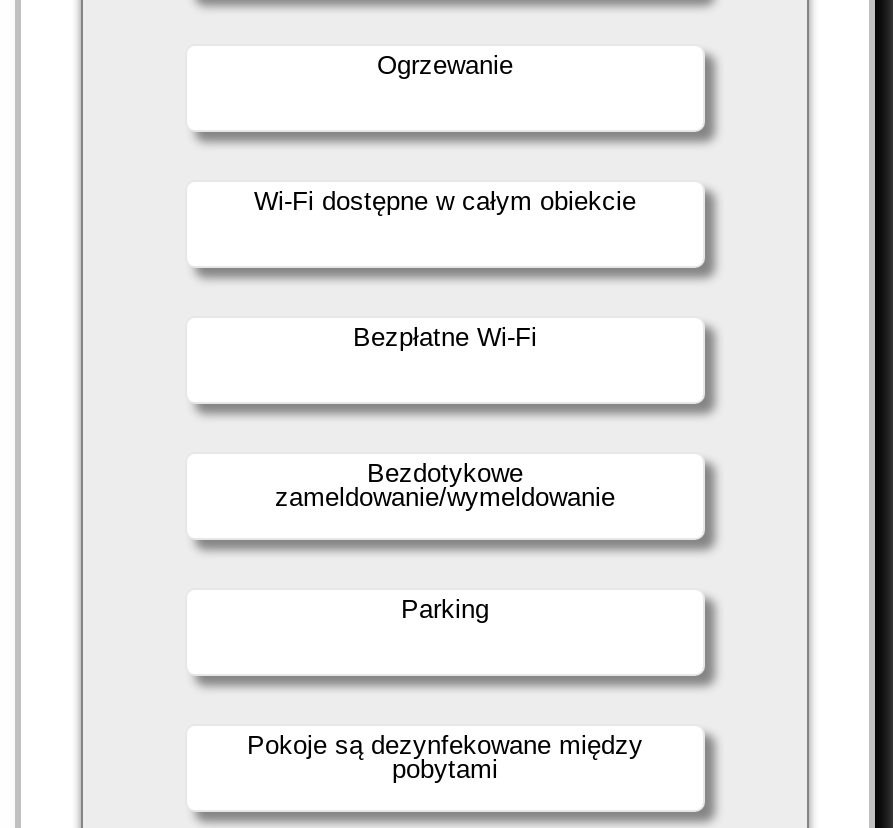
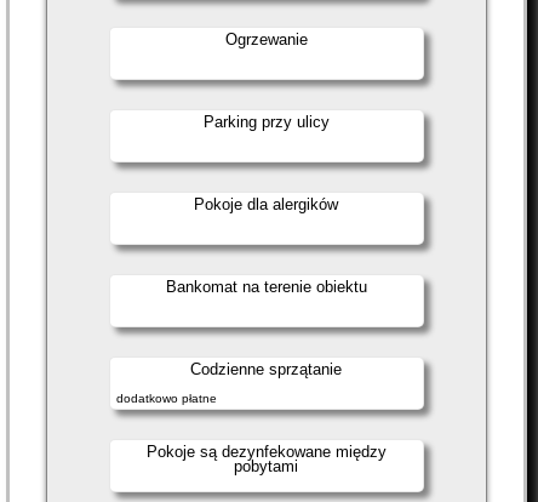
- Wi-Fi dostępne w całym obiekcie
+ Parking przy ulicy

- Bezpłatne Wi-Fi
+ Pokoje dla alergików

- Bezdotykowe
- zameldowanie/wymeldowanie
+ Bankomat na terenie obiektu

- Parking
+ Codzienne sprzątanie
+ dodatkowo płatne
